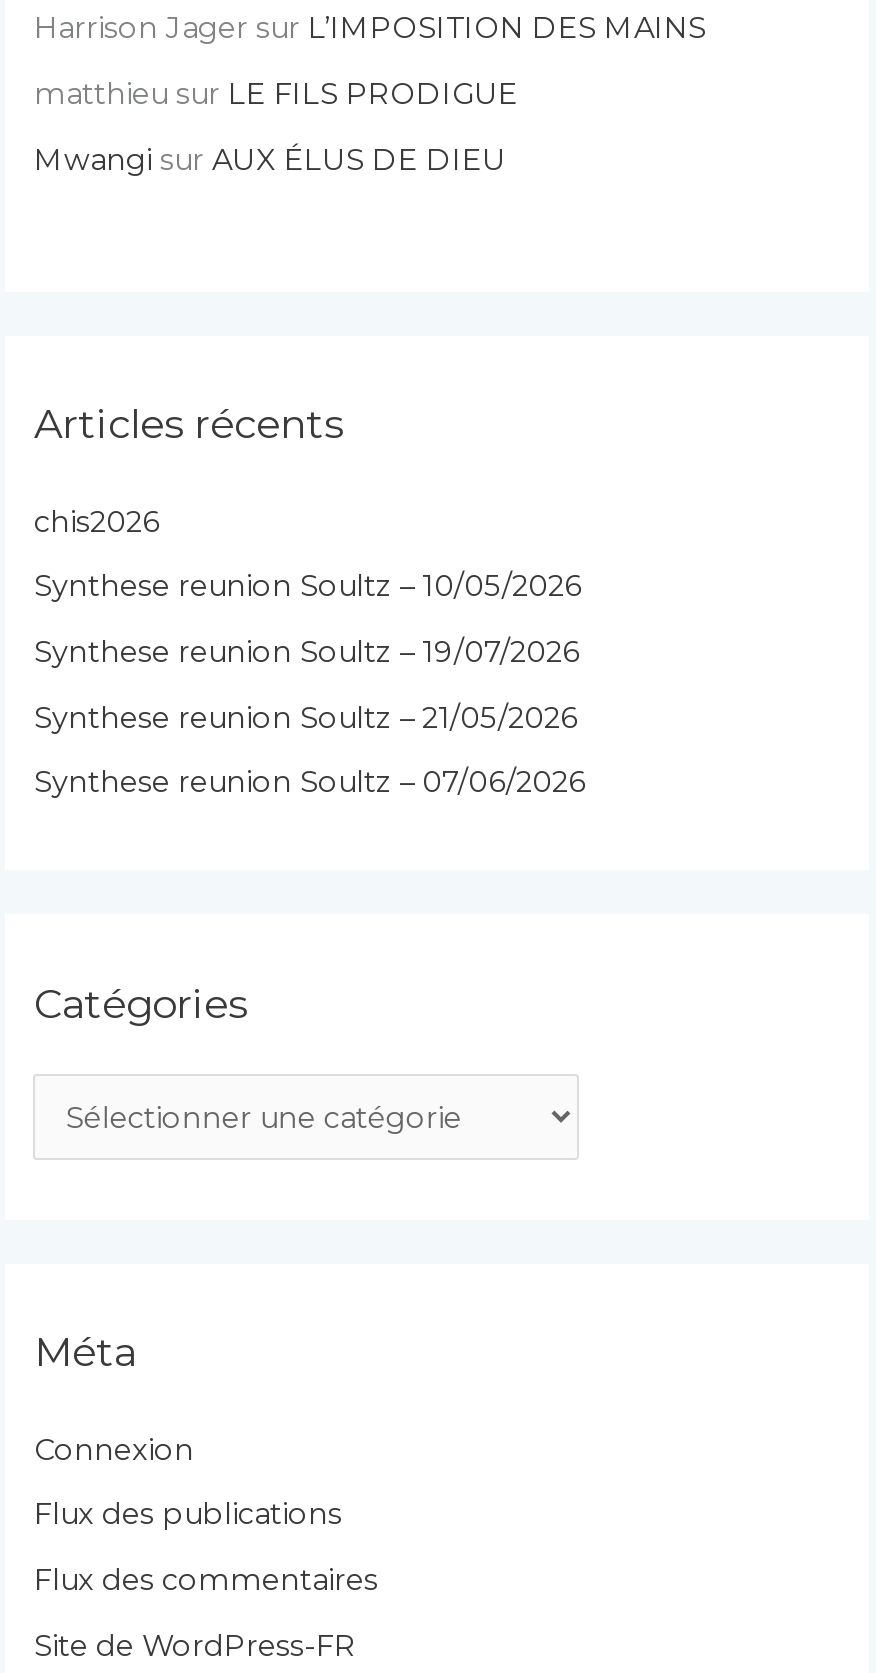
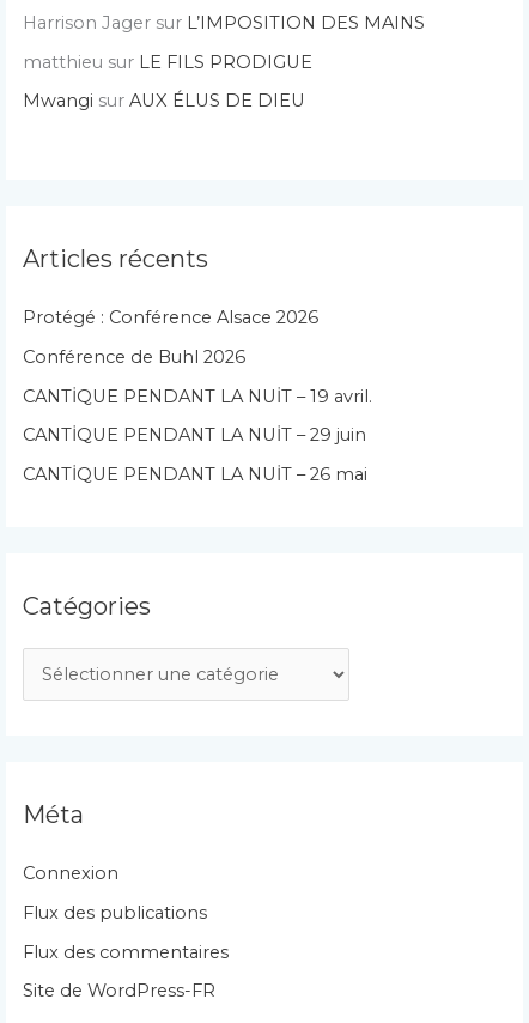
- chis2026
+ Protégé : Conférence Alsace 2026

- Synthese reunion Soultz – 10/05/2026
+ Conférence de Buhl 2026

- Synthese reunion Soultz – 19/07/2026
+ CANTİQUE PENDANT LA NUİT – 19 avril.

- Synthese reunion Soultz – 21/05/2026
+ CANTİQUE PENDANT LA NUİT – 29 juin

- Synthese reunion Soultz – 07/06/2026
+ CANTİQUE PENDANT LA NUİT – 26 mai
